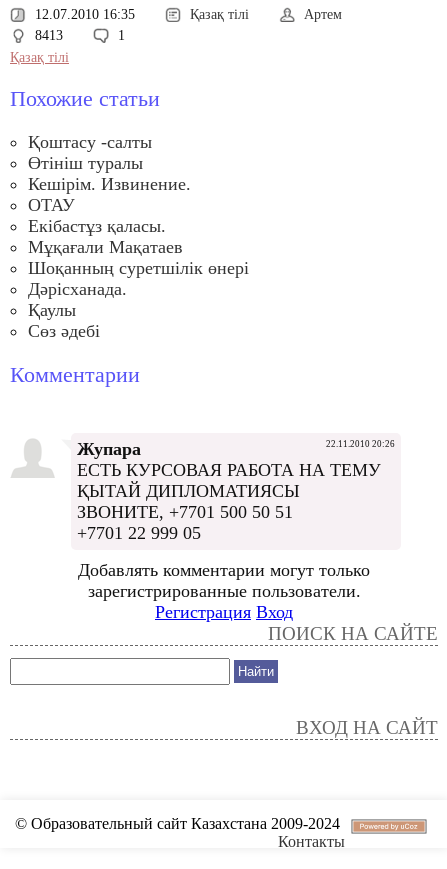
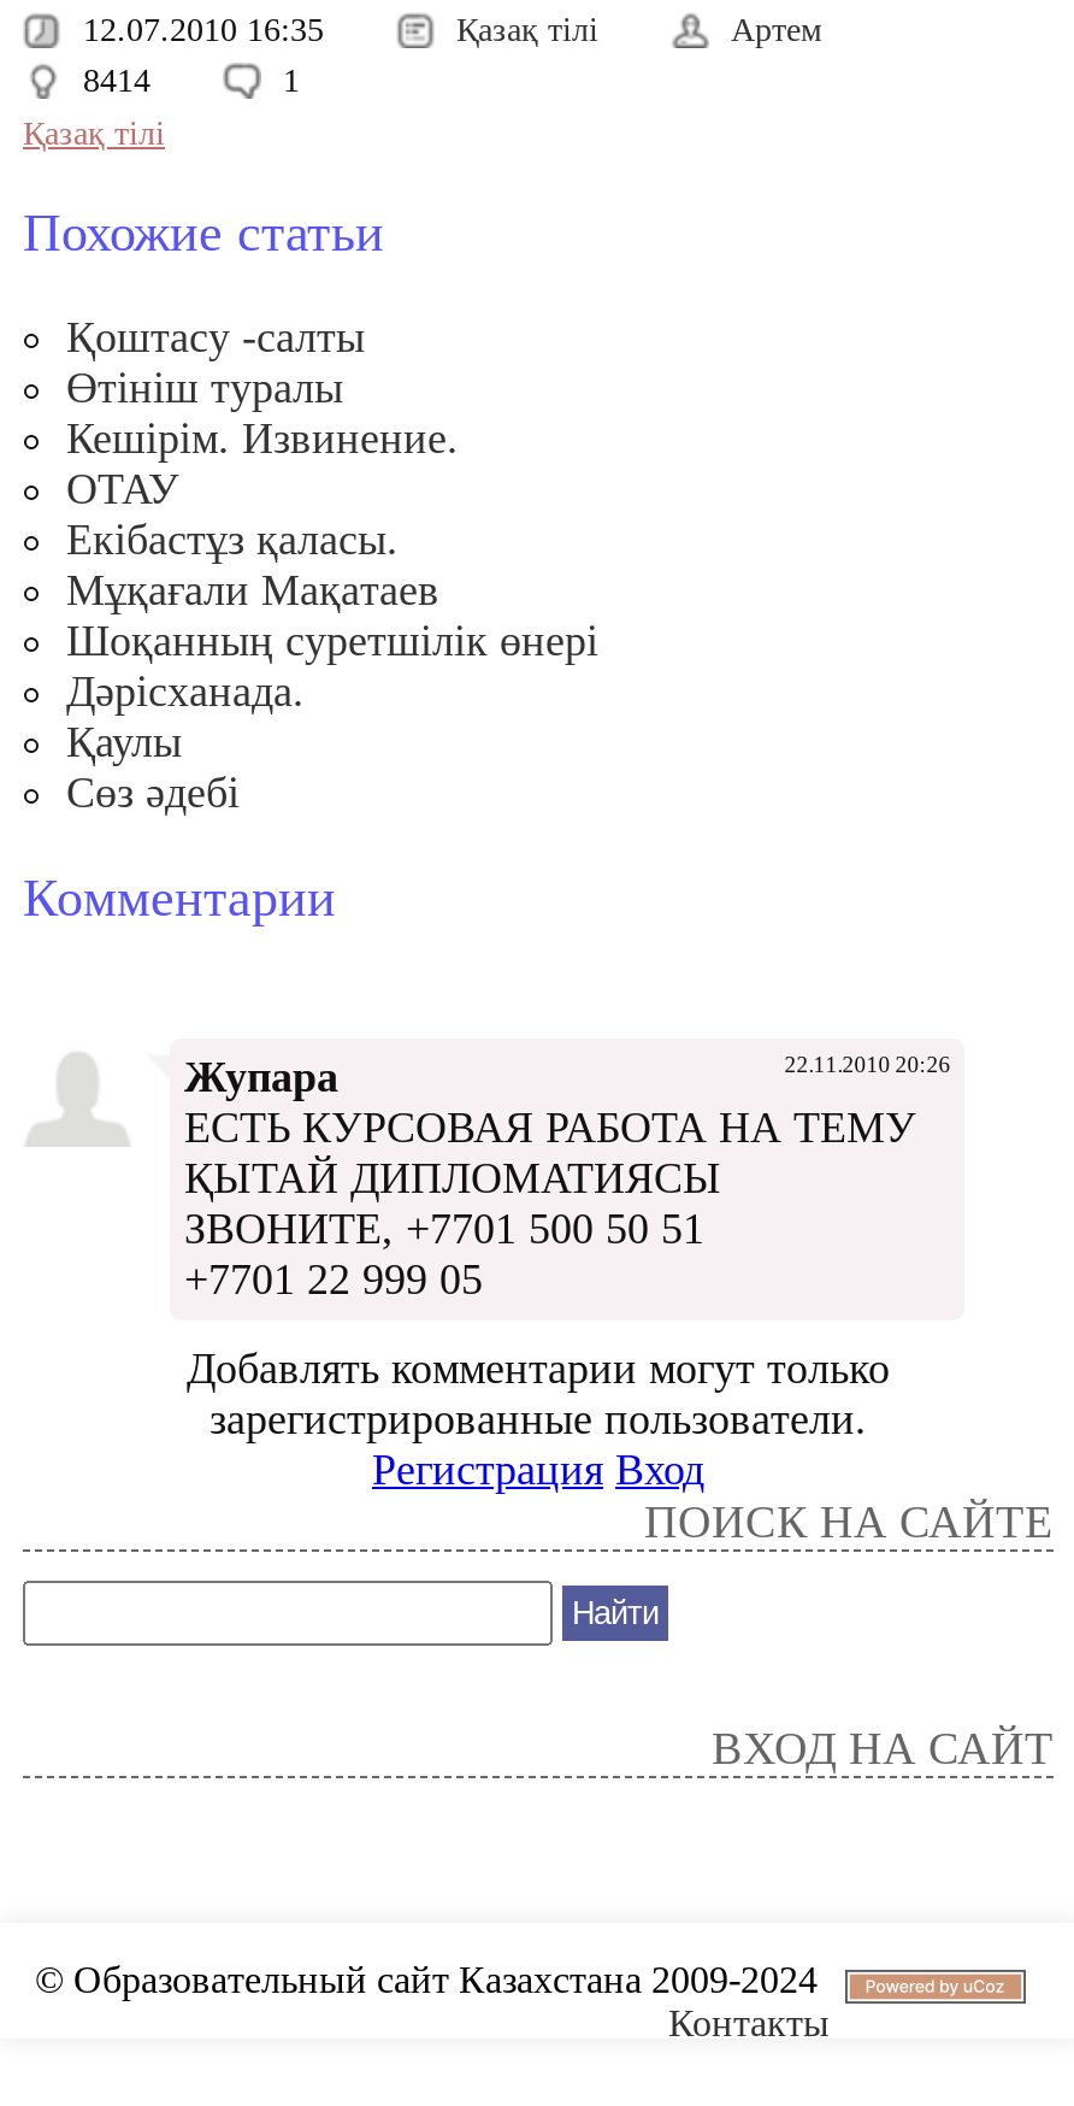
- 8413
+ 8414
